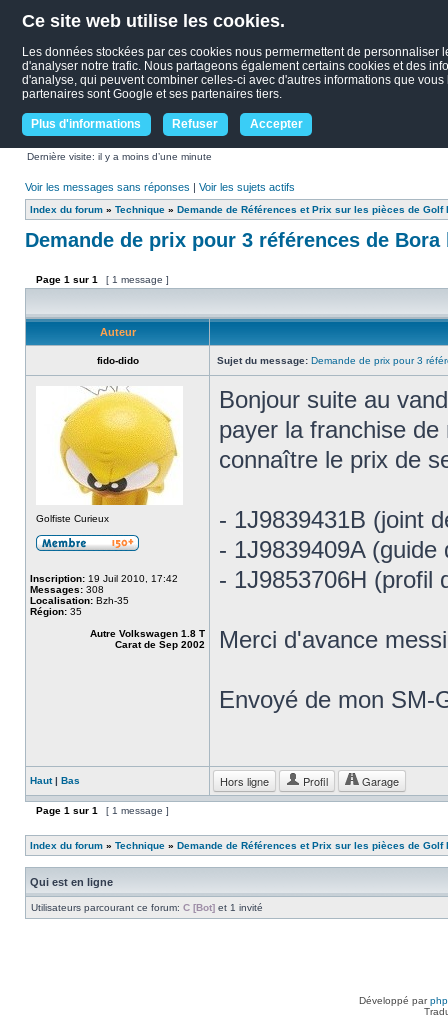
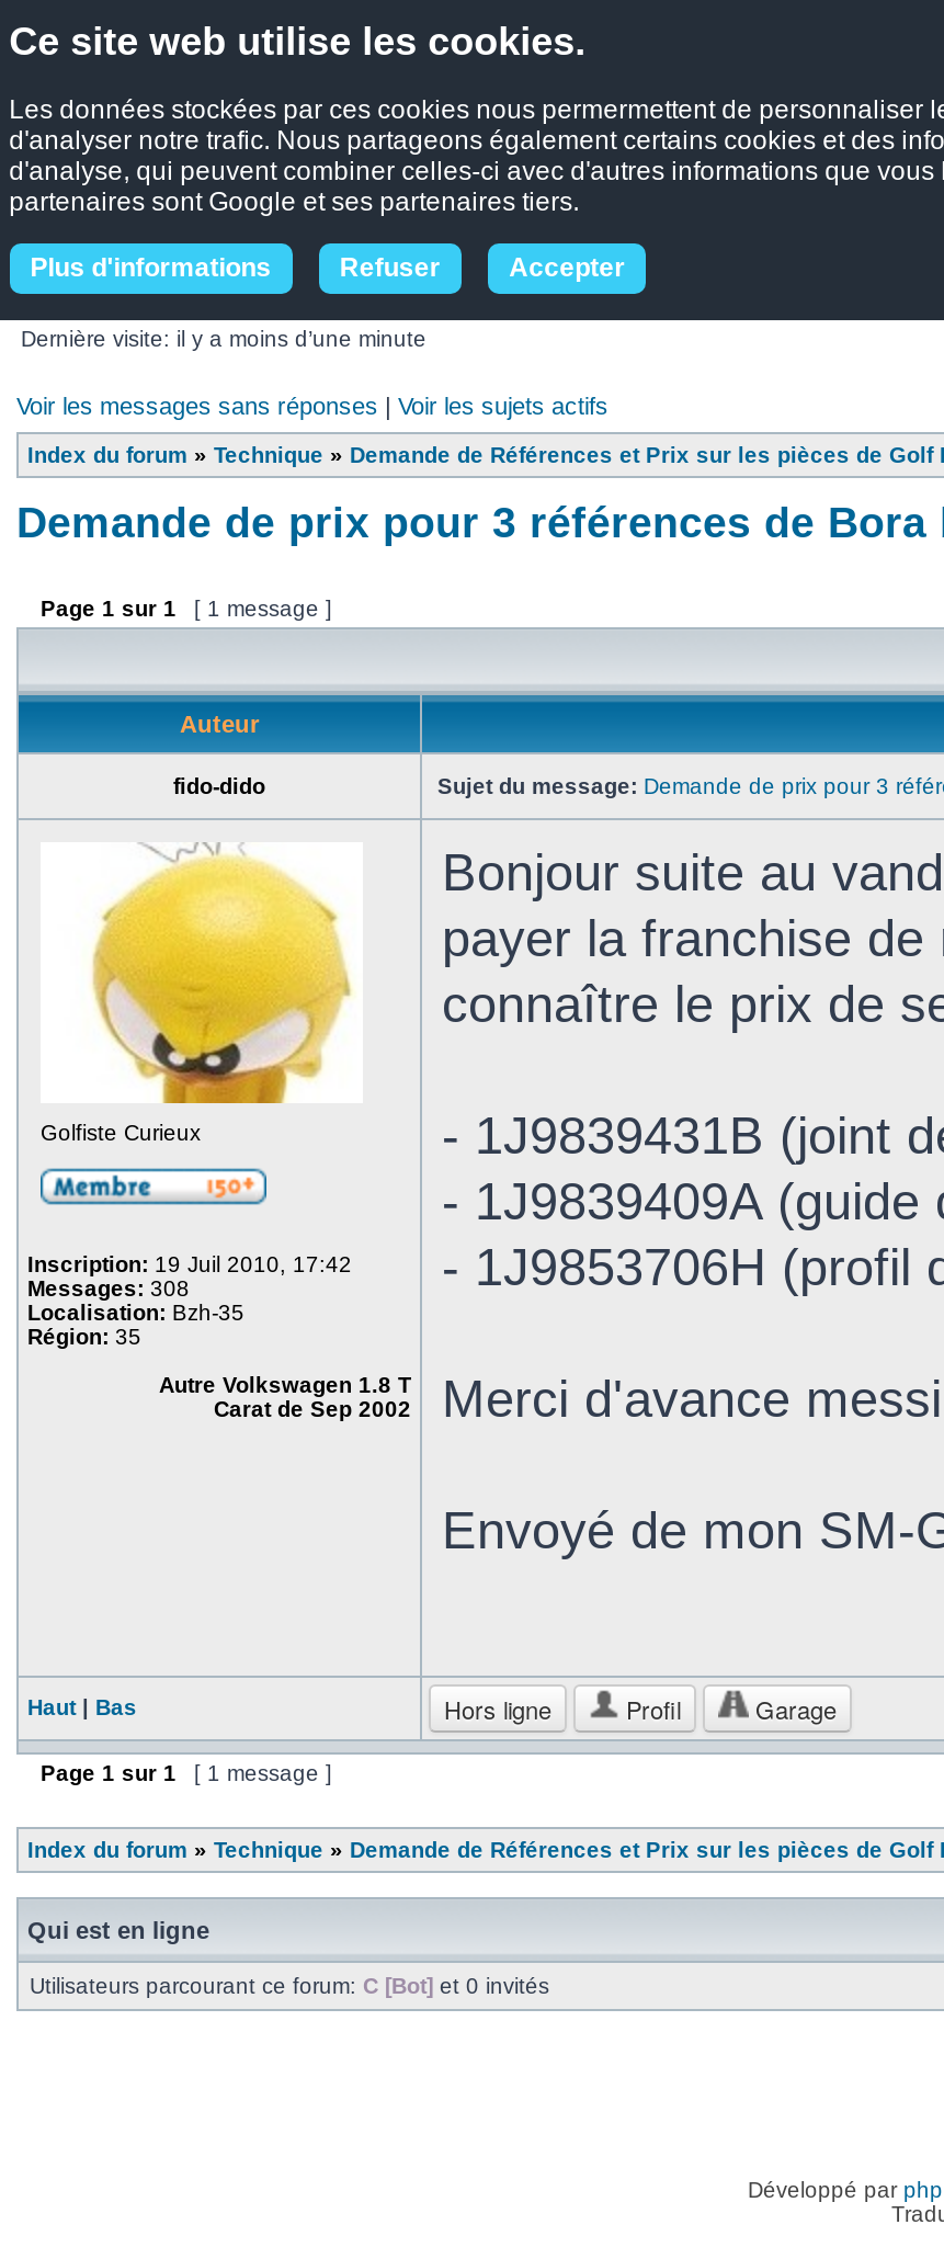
- Utilisateurs parcourant ce forum: C [Bot] et 1 invité
+ Utilisateurs parcourant ce forum: C [Bot] et 0 invités
